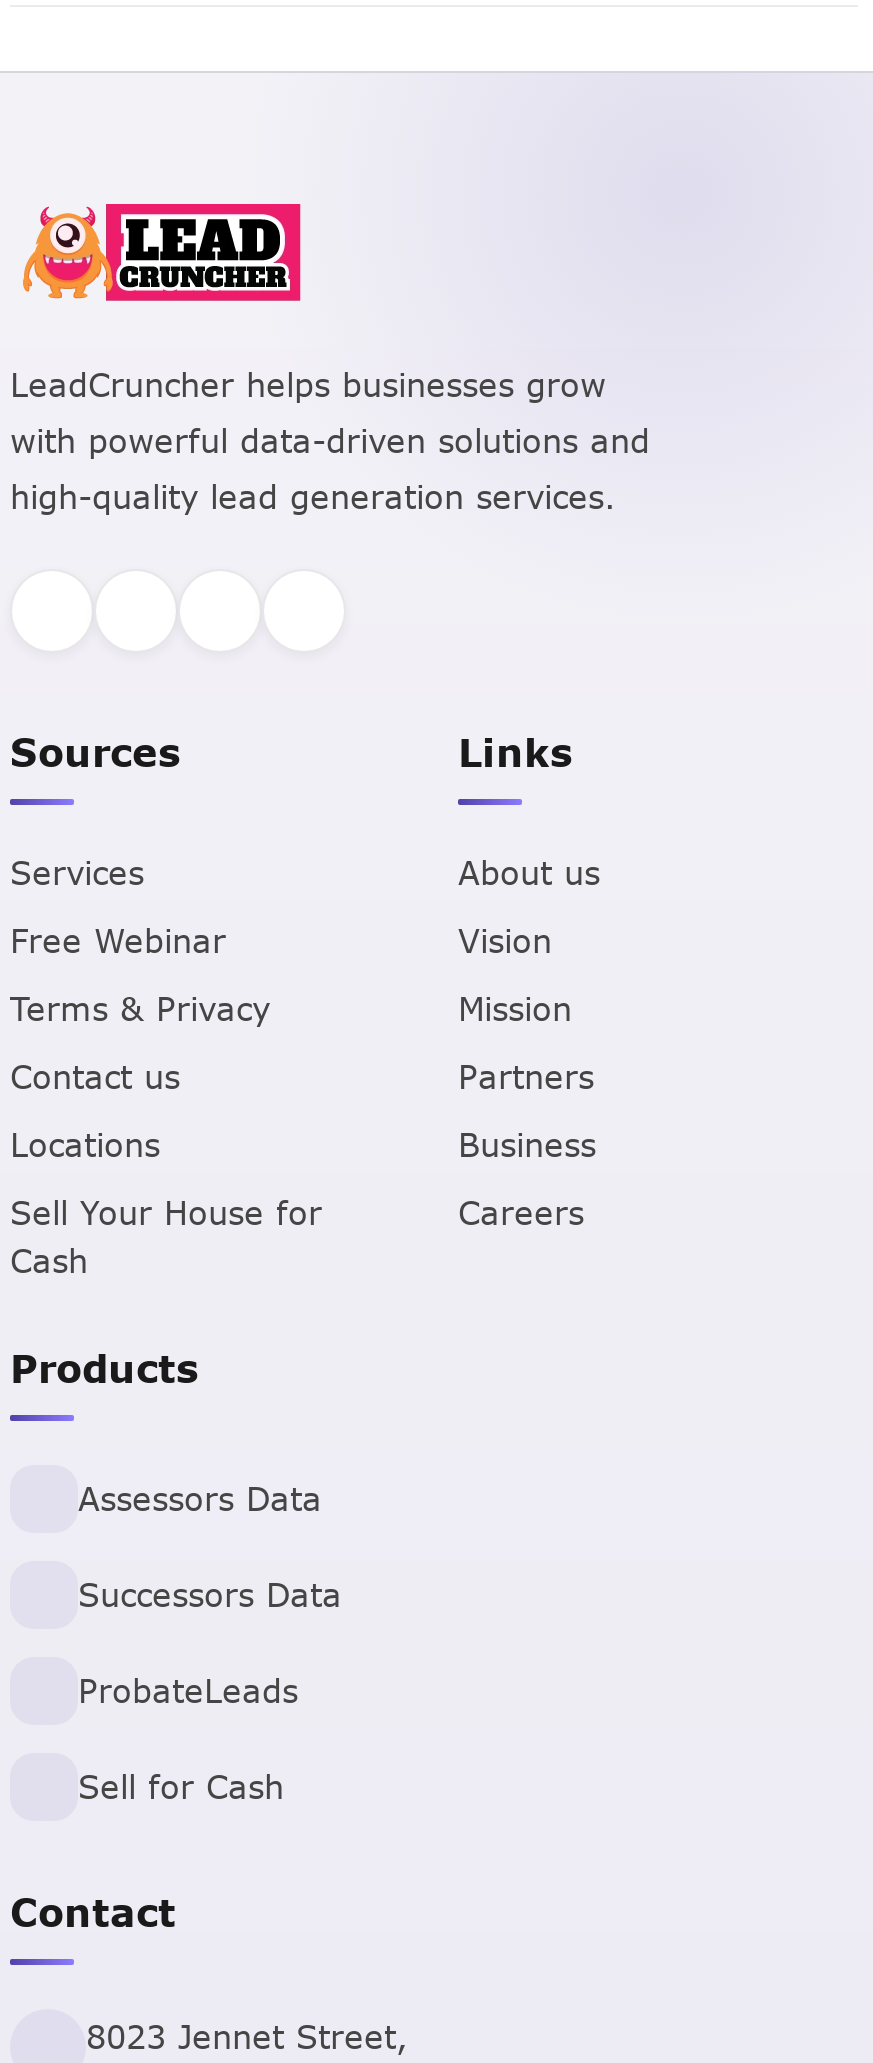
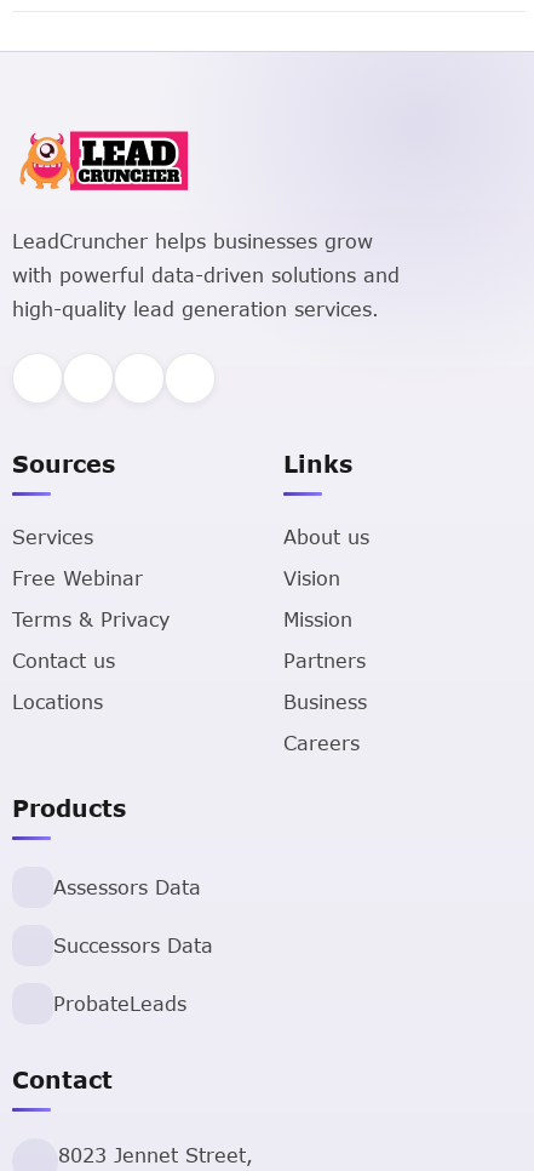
- Sell Your House for
- Cash

- Sell for Cash
